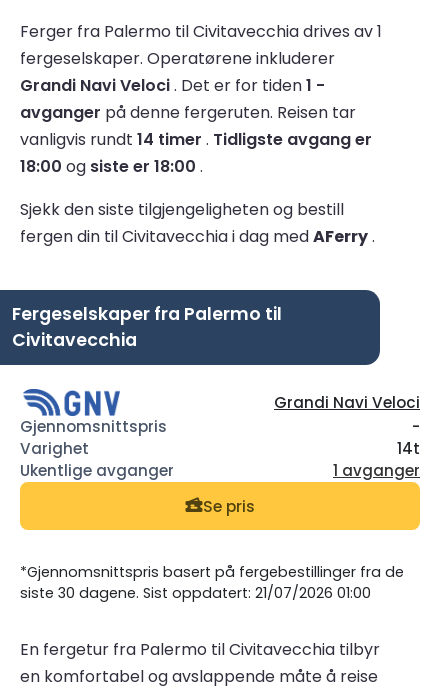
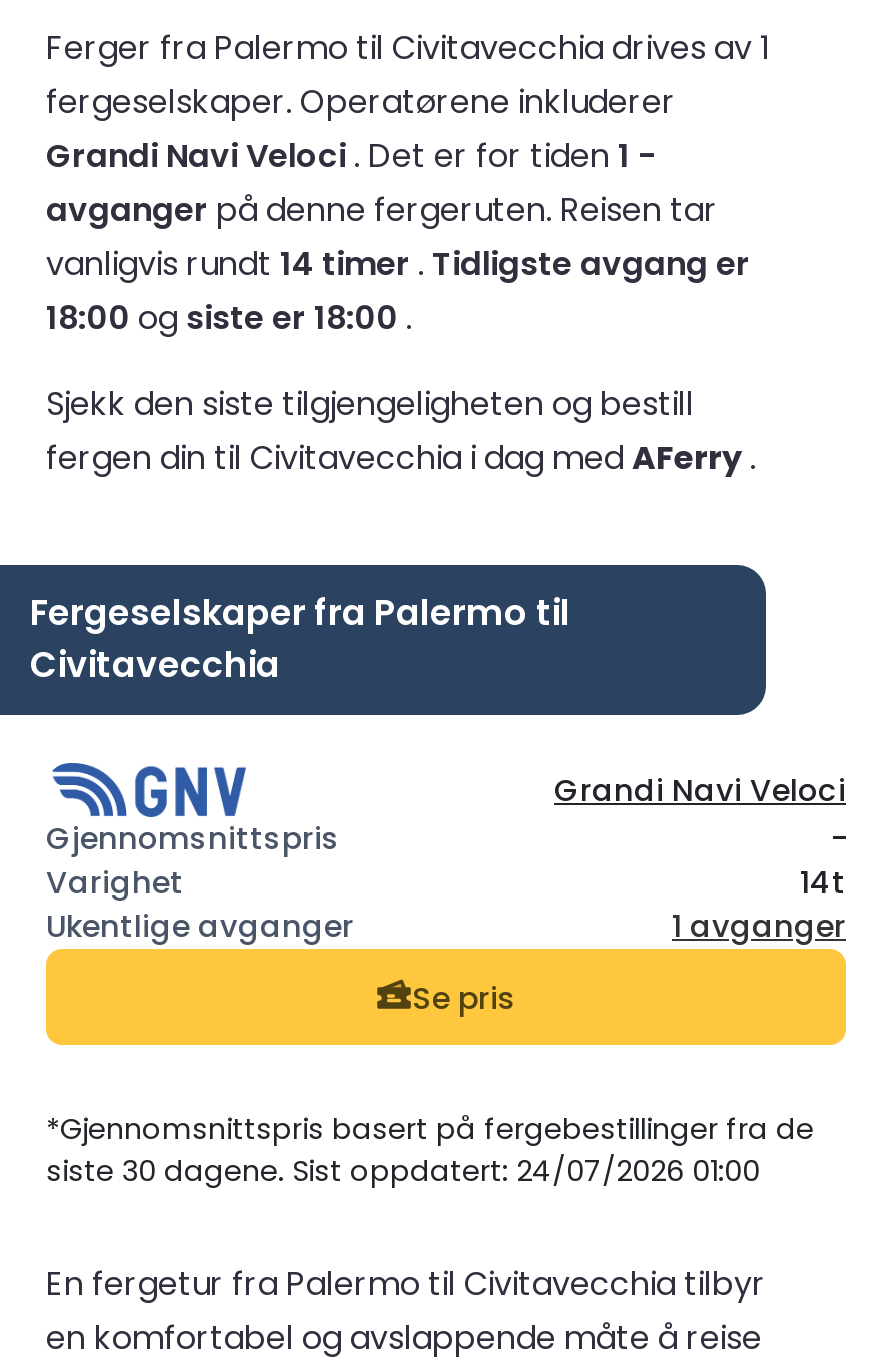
- siste 30 dagene. Sist oppdatert: 21/07/2026 01:00
+ siste 30 dagene. Sist oppdatert: 24/07/2026 01:00
